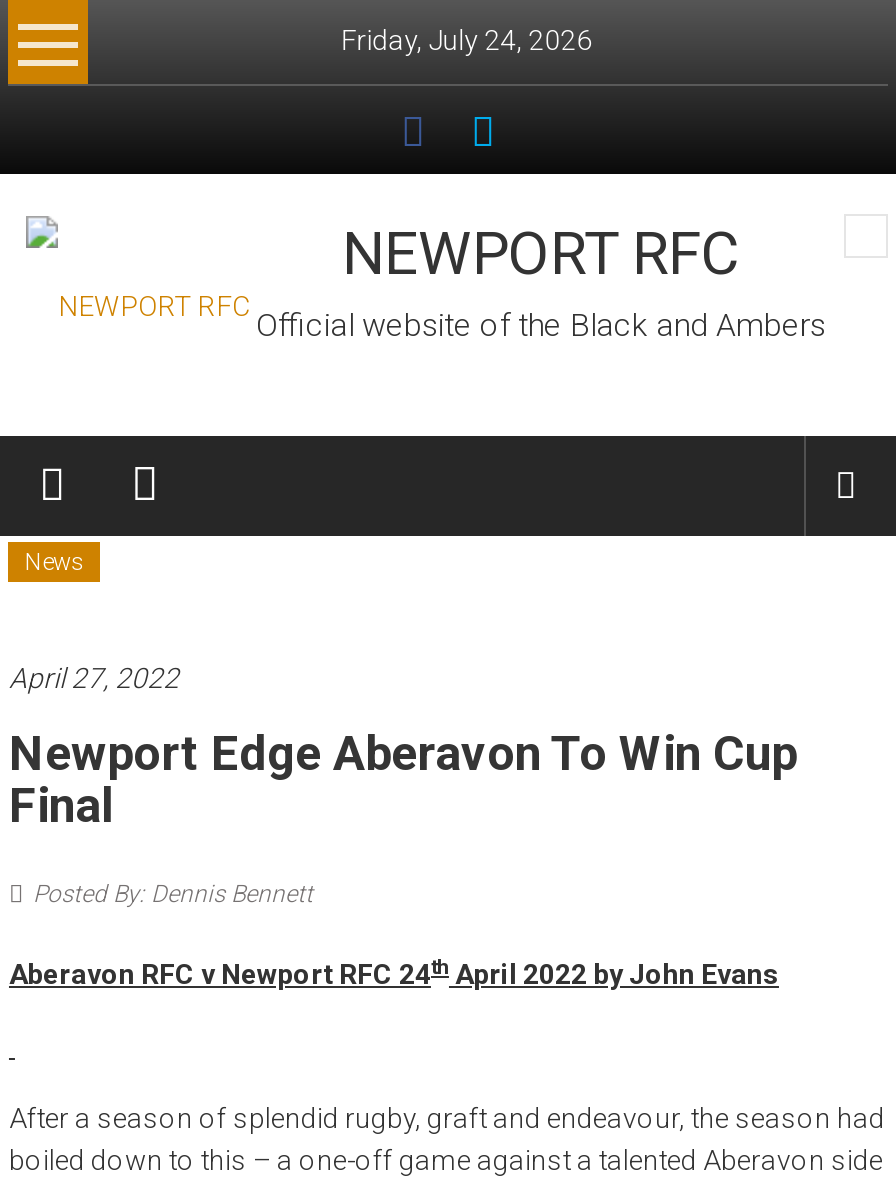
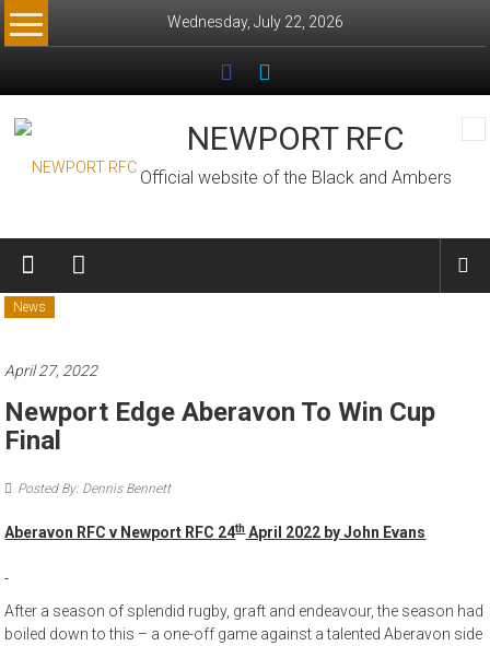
- Friday, July 24, 2026
+ Wednesday, July 22, 2026
